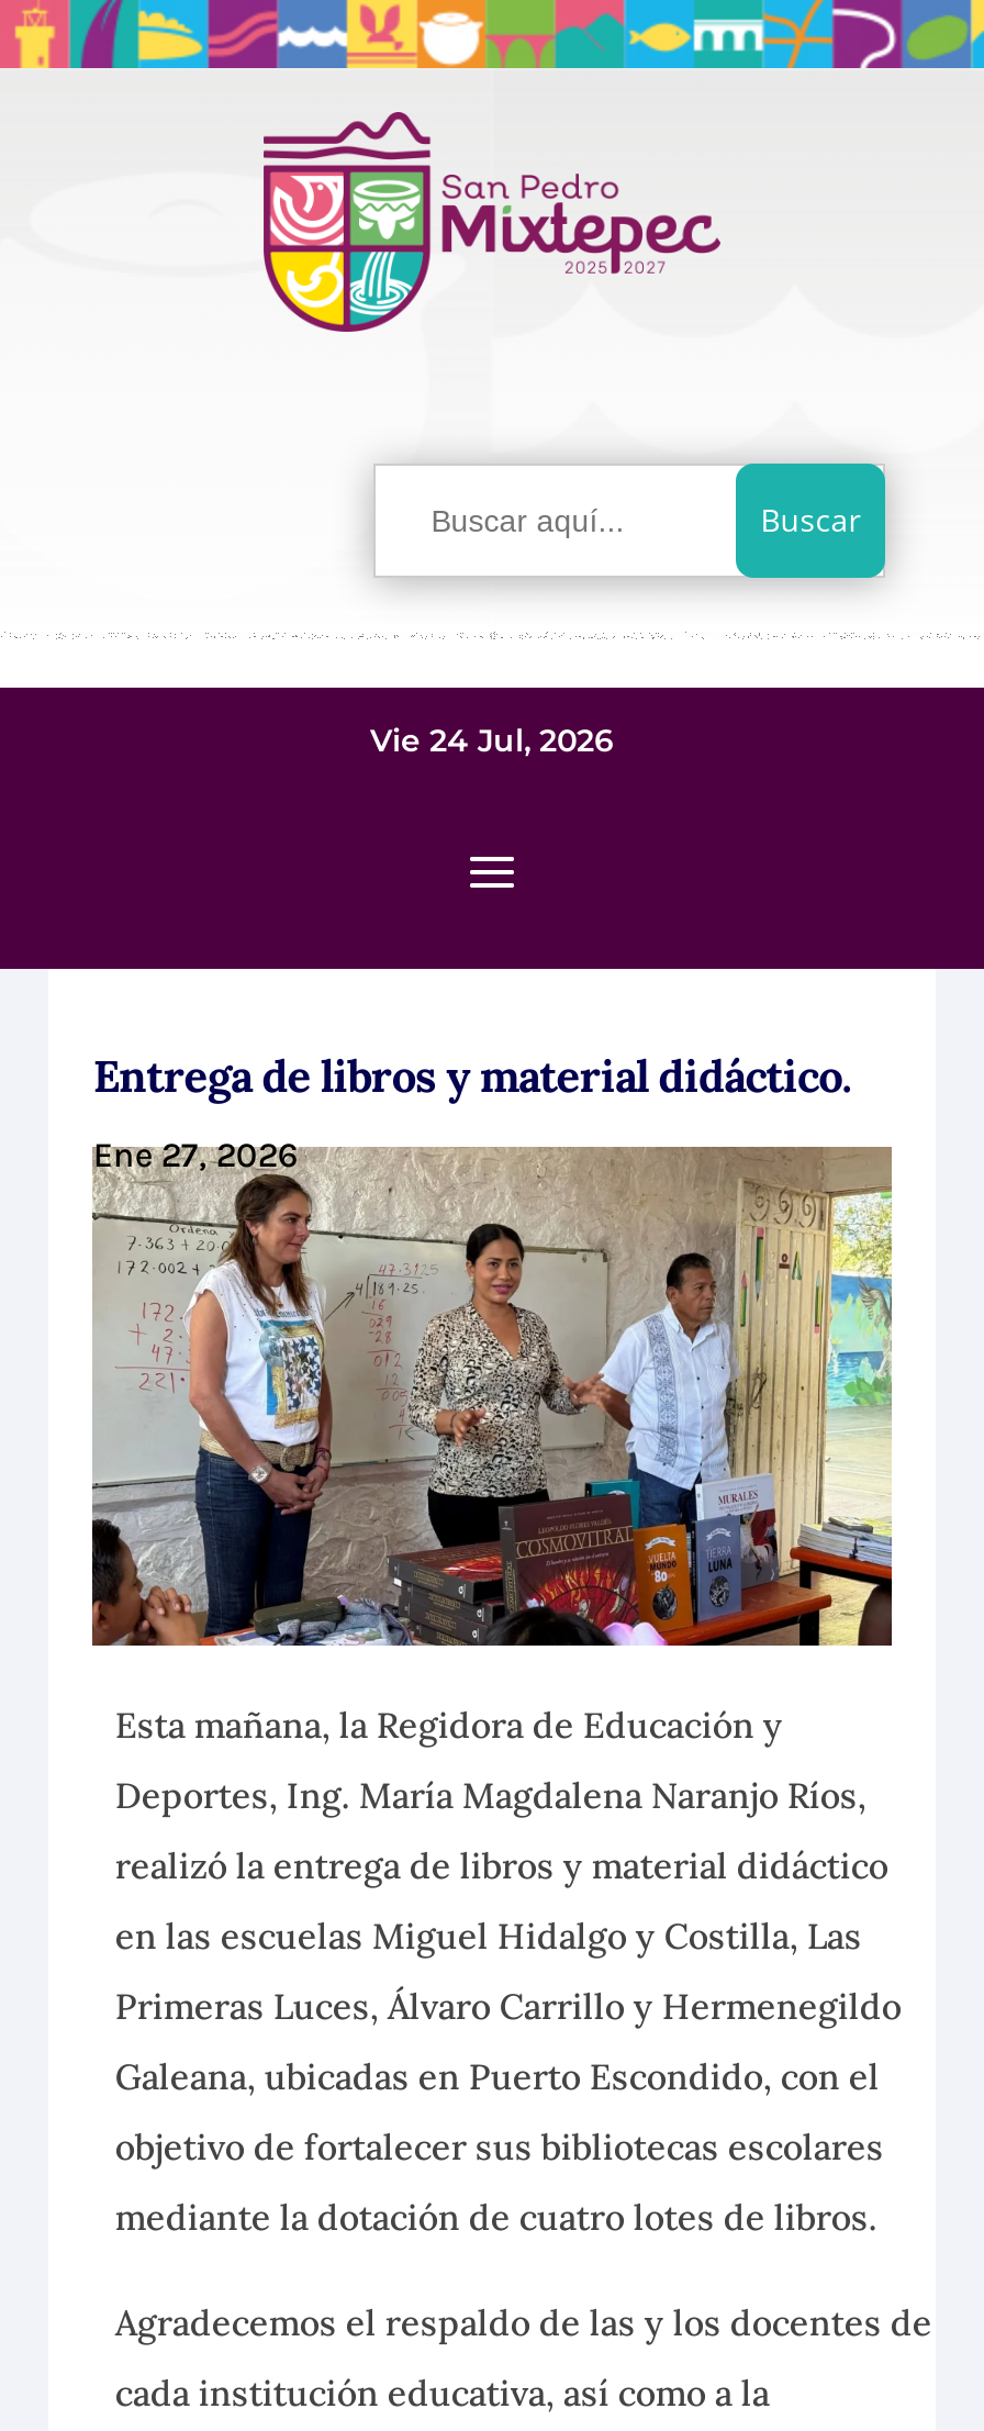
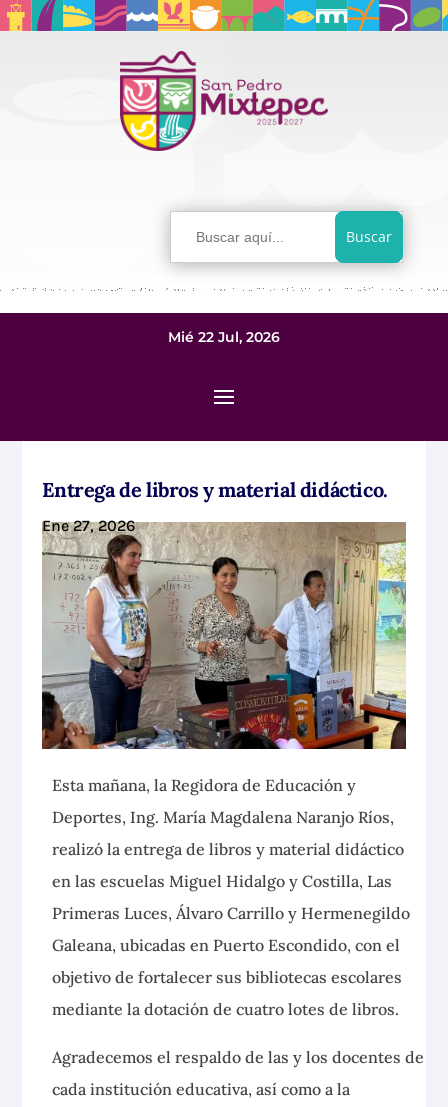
- Vie 24 Jul, 2026
+ Mié 22 Jul, 2026
